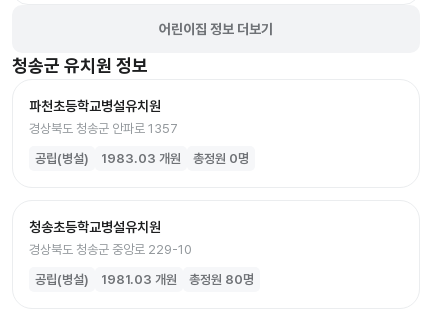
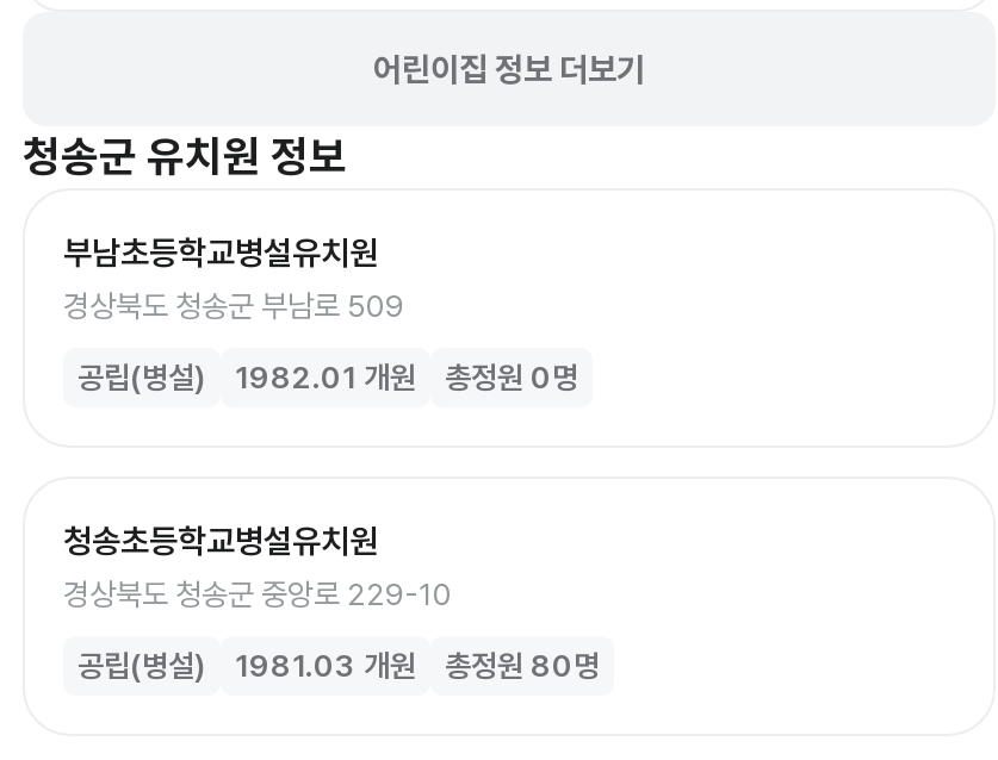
- 파천초등학교병설유치원
- 경상북도 청송군 안파로 1357
+ 부남초등학교병설유치원
+ 경상북도 청송군 부남로 509

- 공립(병설) 1983.03 개원 총정원 0명
+ 공립(병설) 1982.01 개원 총정원 0명
